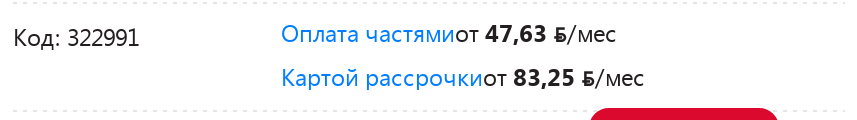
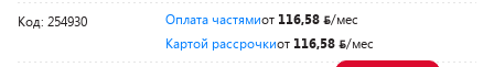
- Код: 322991
- Оплата частямиот 47,63
+ Код: 254930
+ Оплата частямиот 116,58

- Картой рассрочкиот 83,25
+ Картой рассрочкиот 116,58
